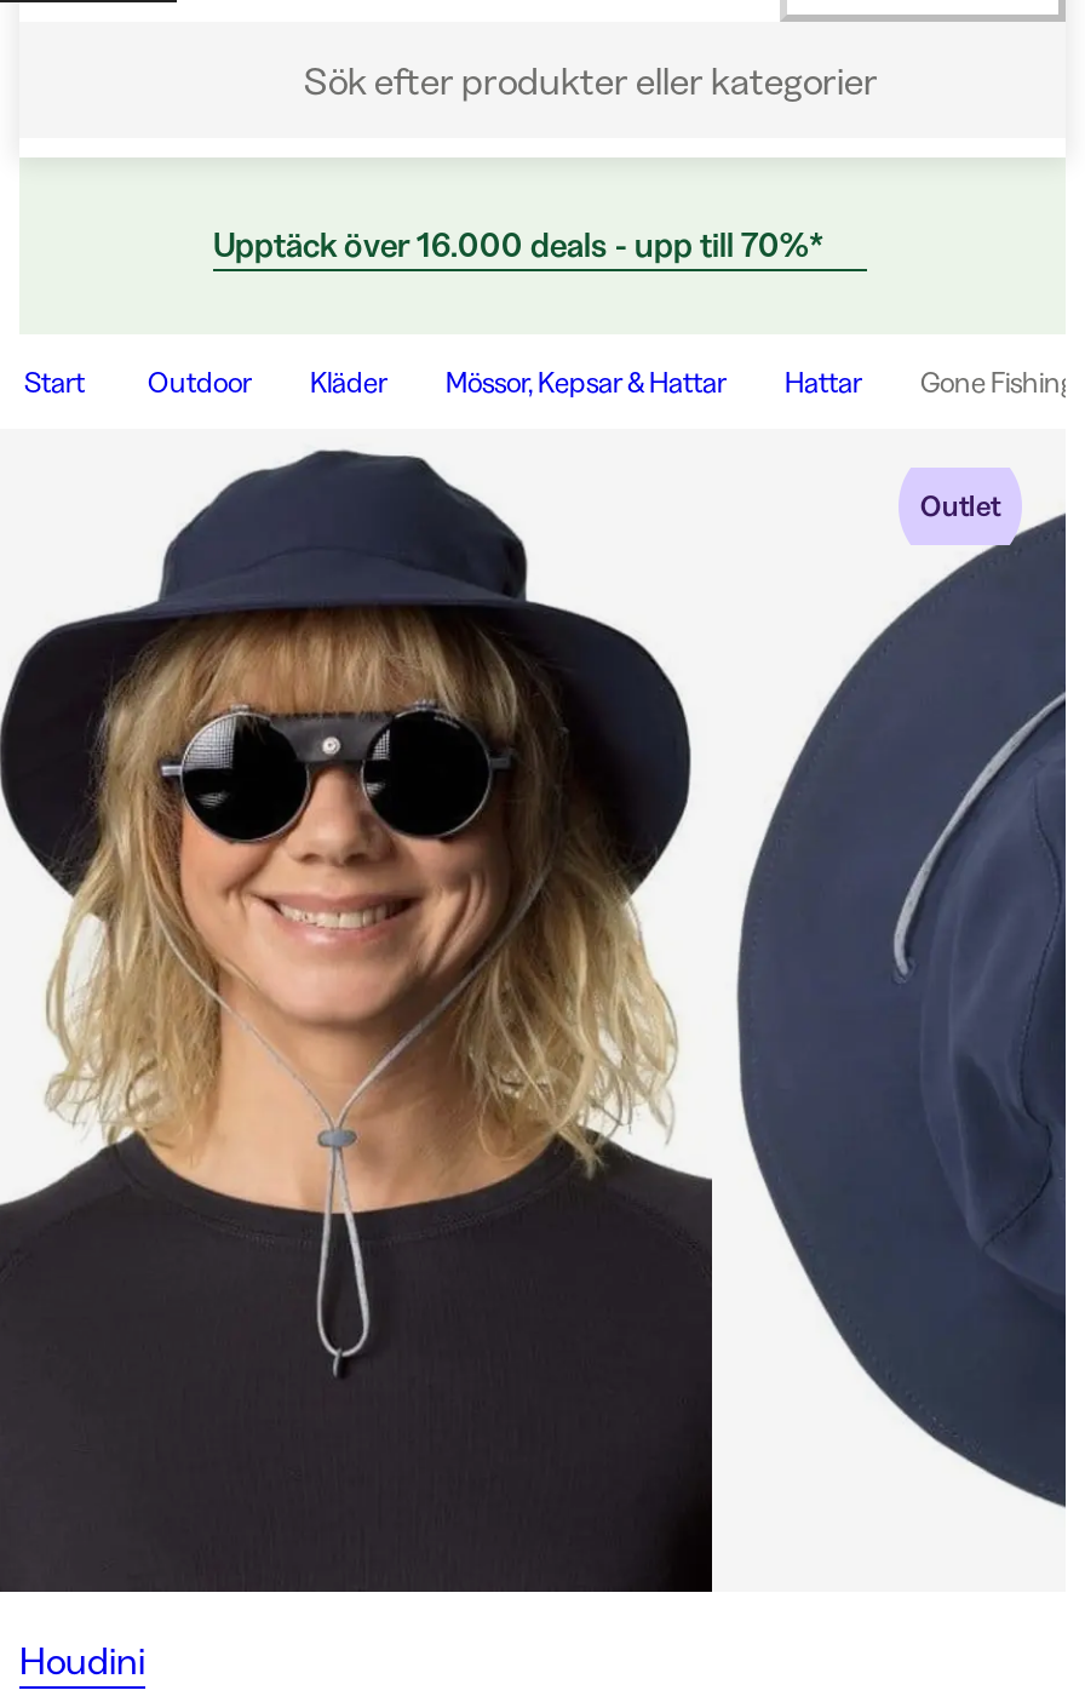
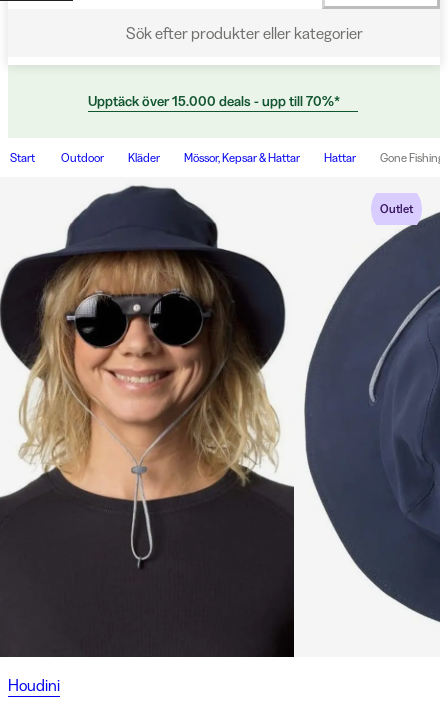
- Upptäck över 16.000 deals - upp till 70%*
+ Upptäck över 15.000 deals - upp till 70%*
